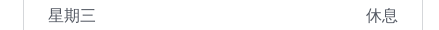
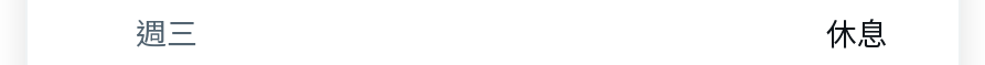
- 星期三
+ 週三
